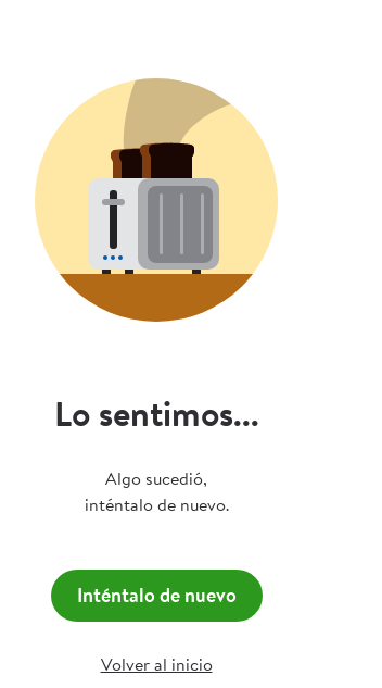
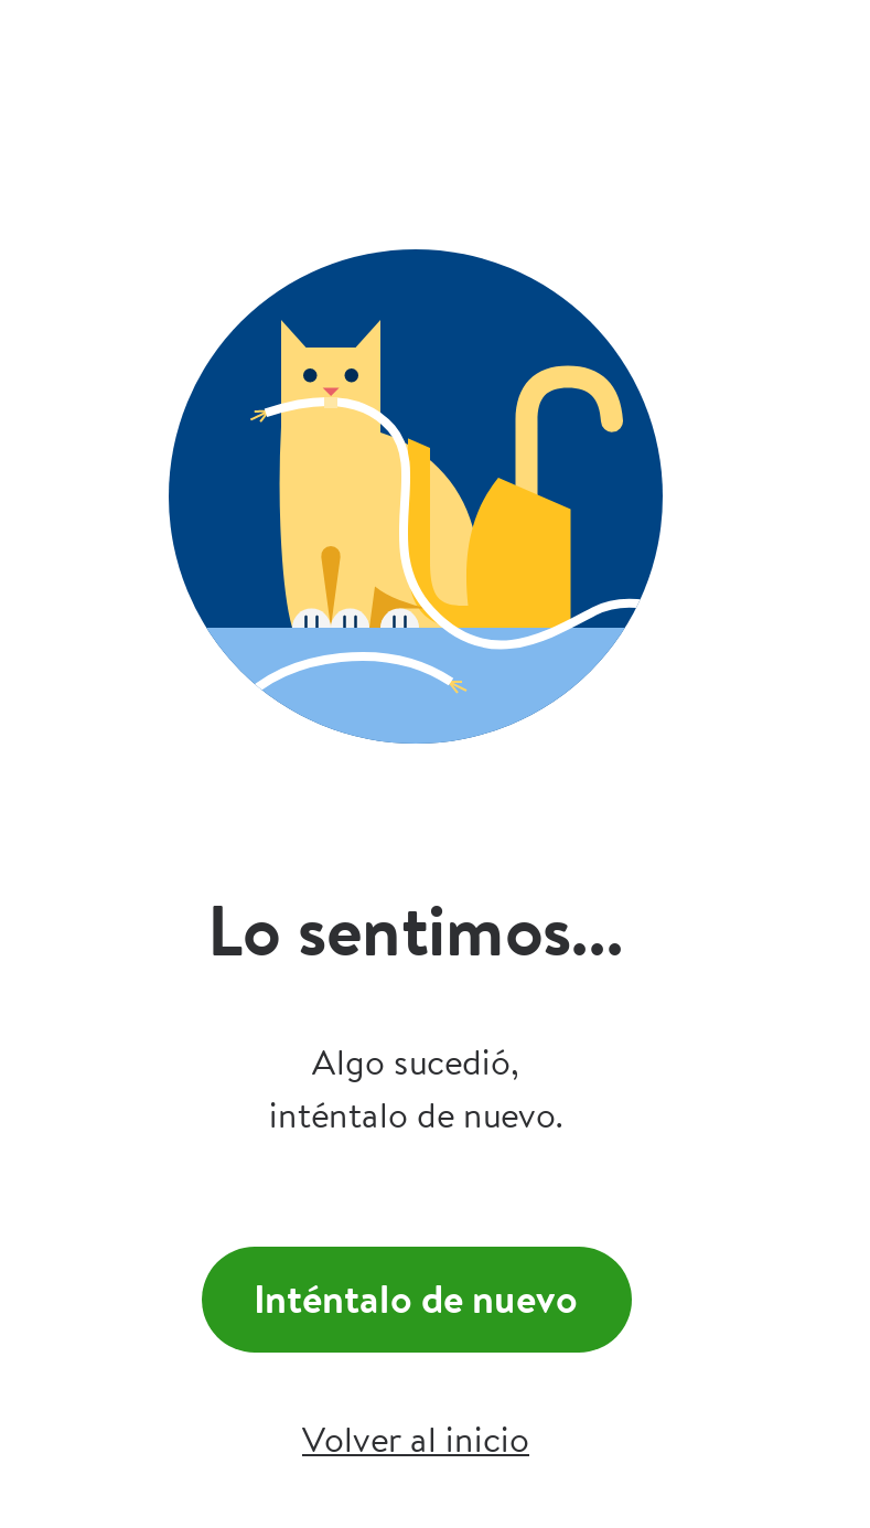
- [image]
+ [image]
